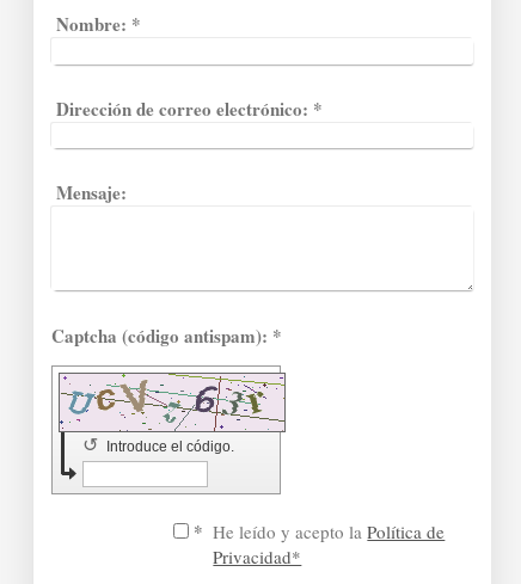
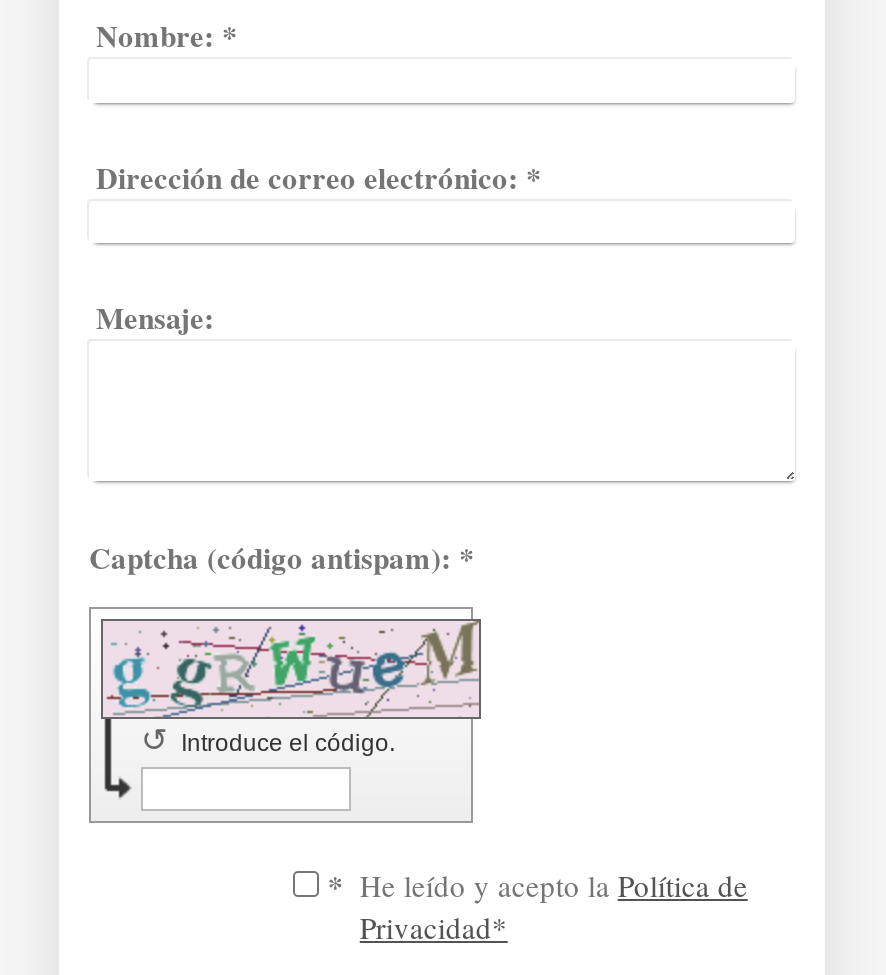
- [image]
+ [image]
